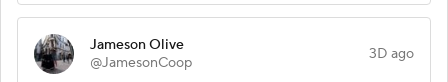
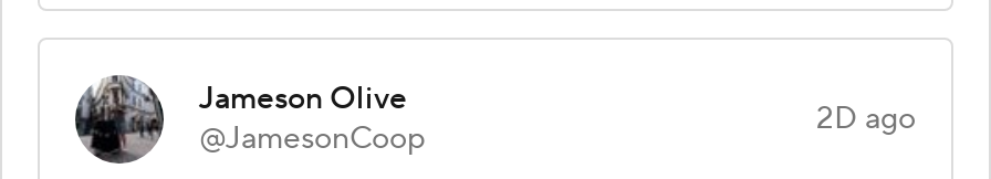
- 3D ago
+ 2D ago
